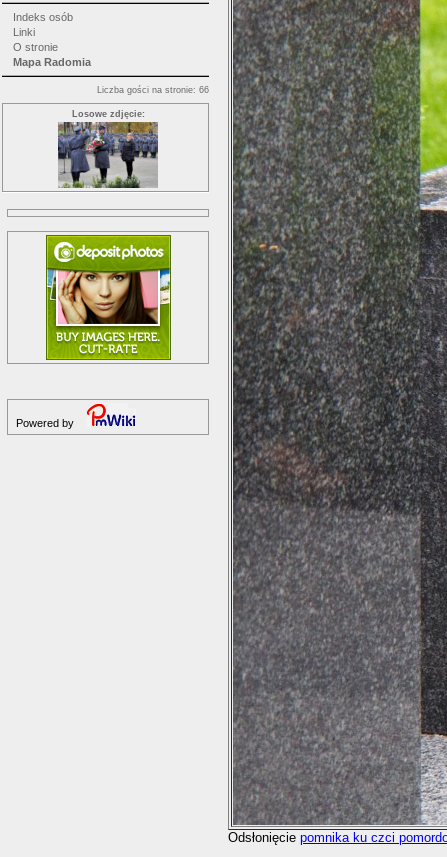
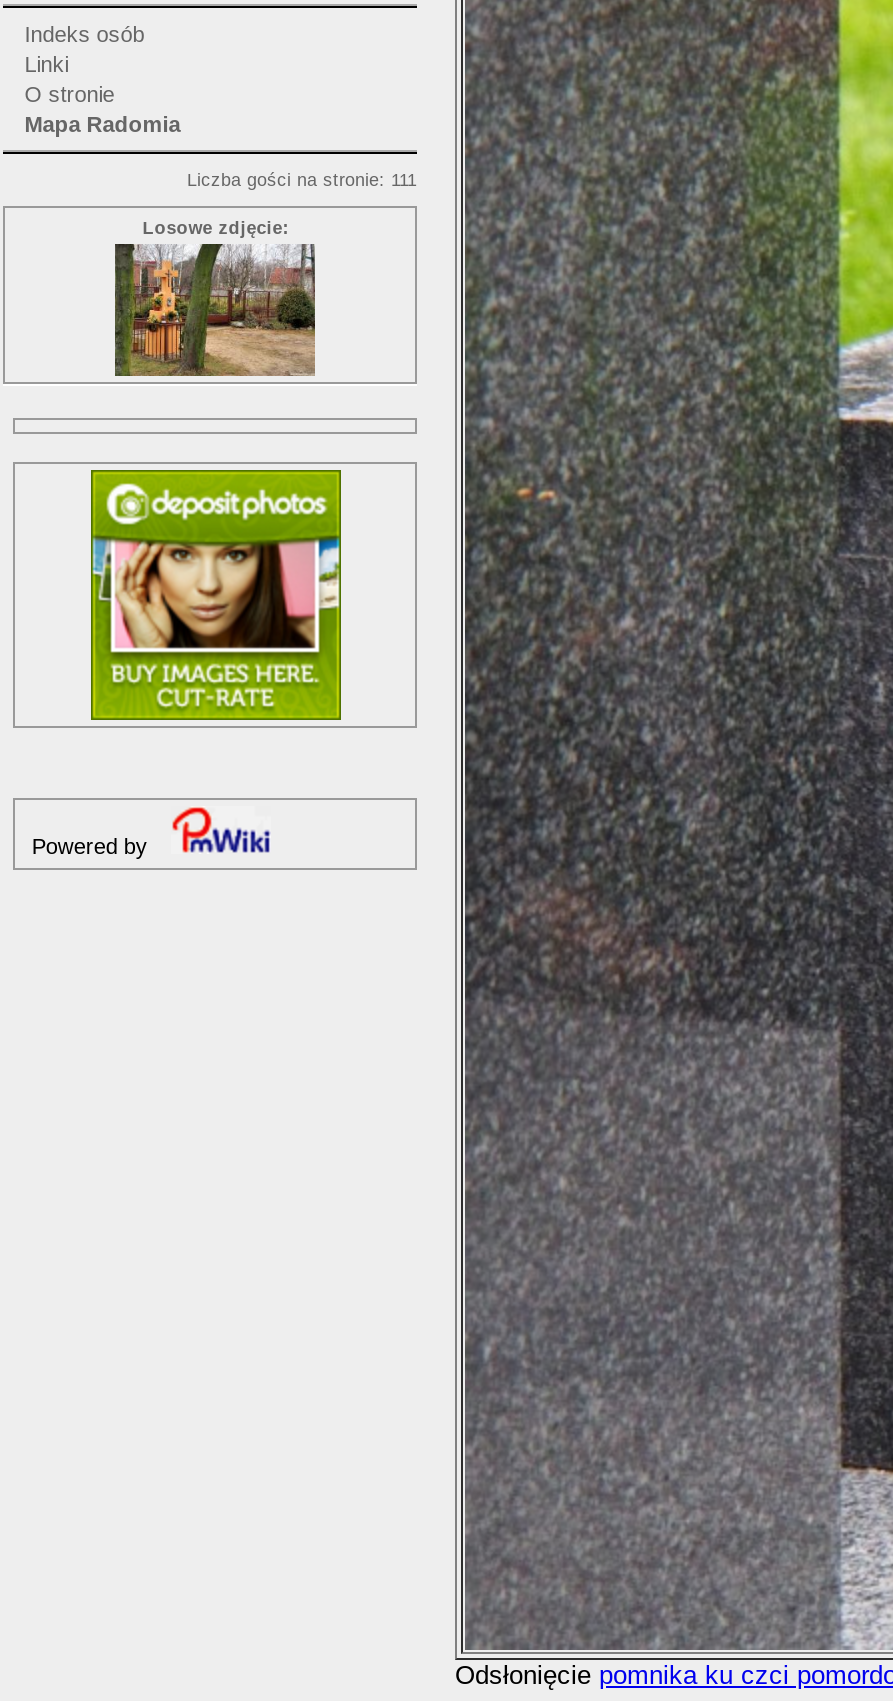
- Liczba gości na stronie: 66
+ Liczba gości na stronie: 111

- [image]
+ [image]
